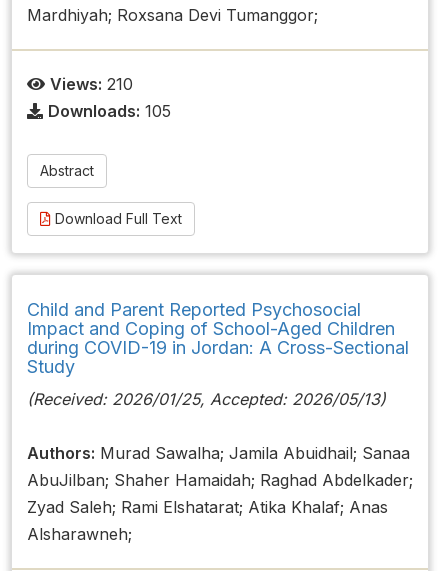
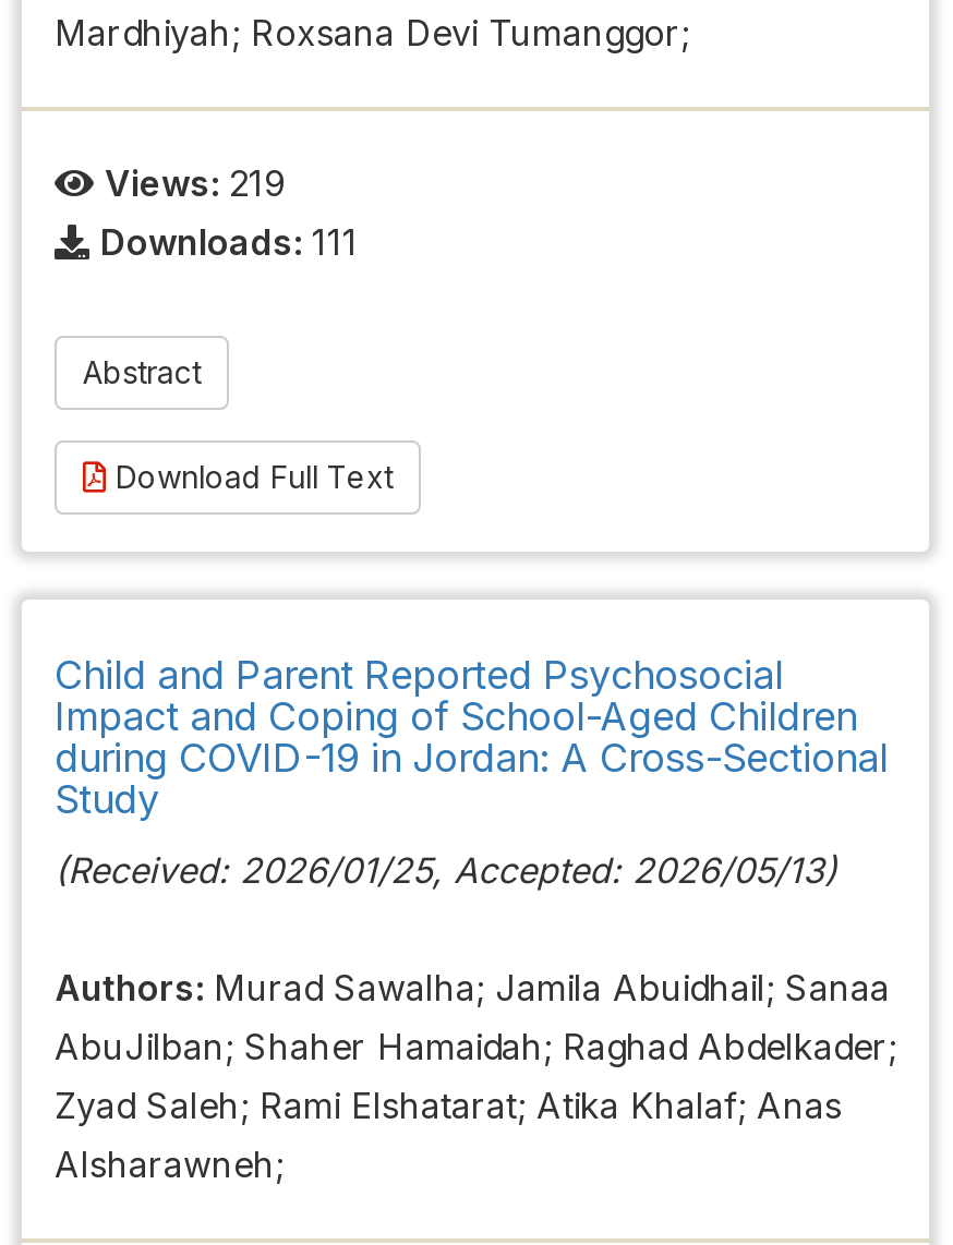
- Views: 210
+ Views: 219

- Downloads: 105
+ Downloads: 111
